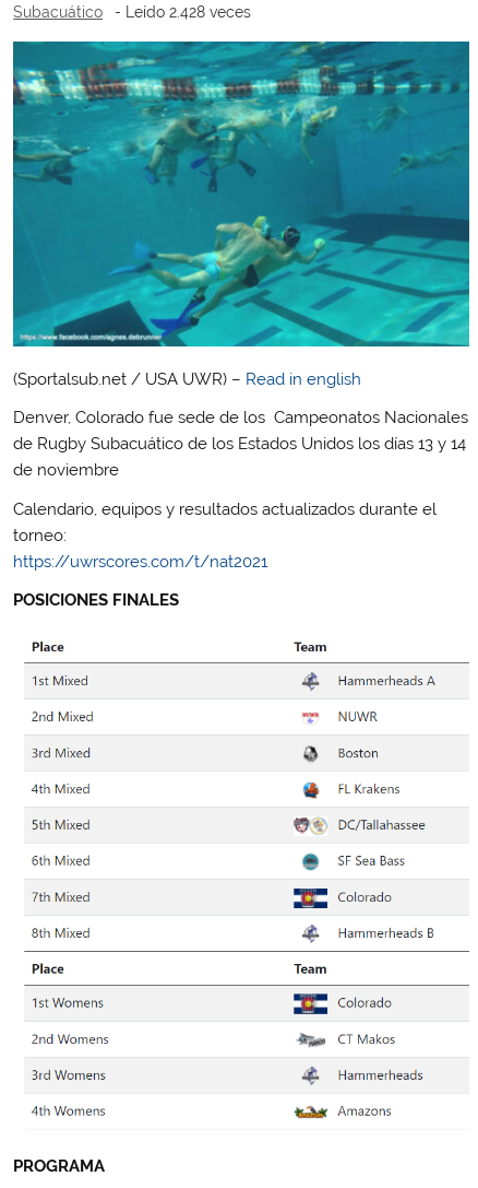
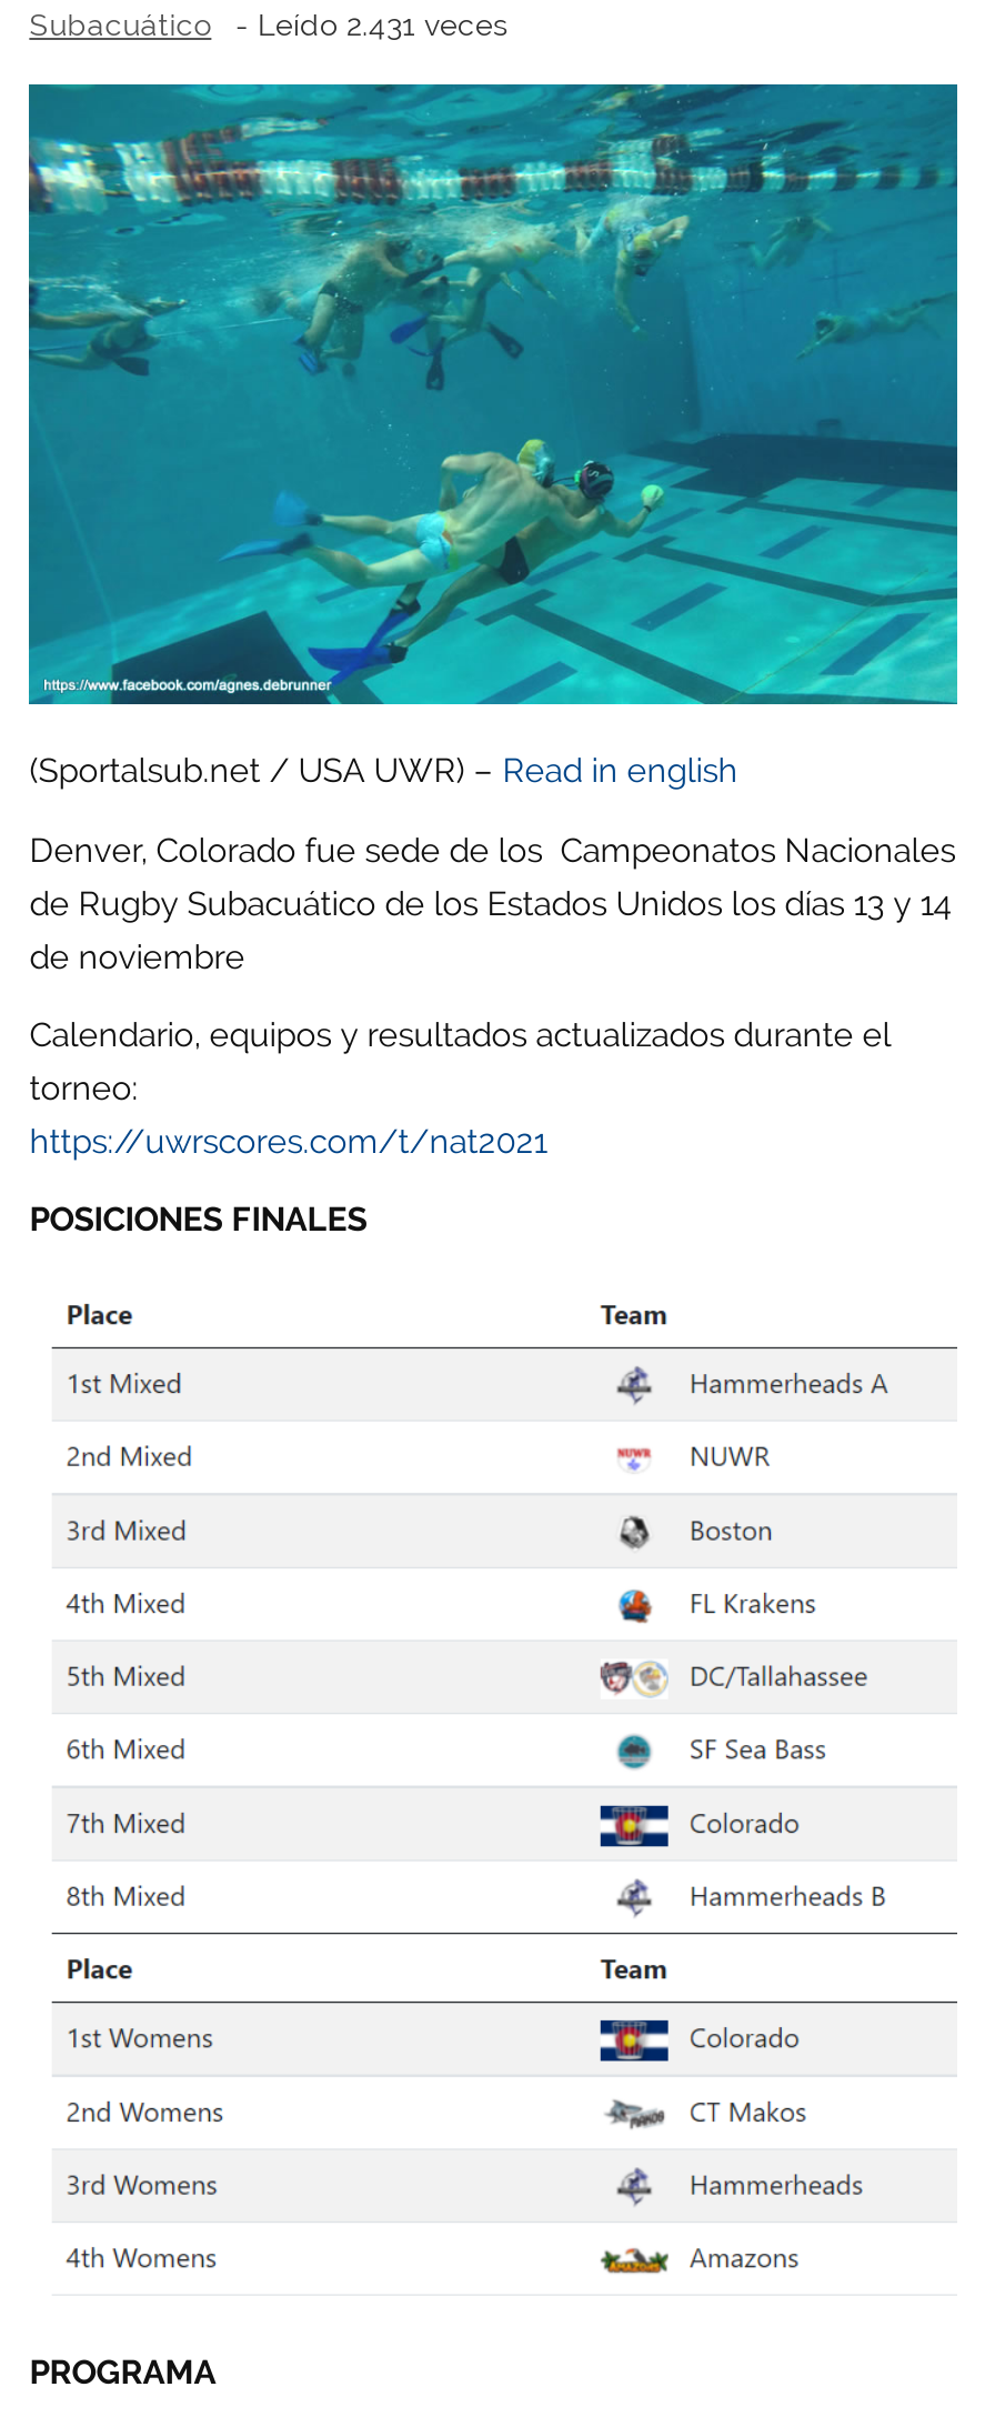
- Subacuático - Leído 2.428 veces
+ Subacuático - Leído 2.431 veces
